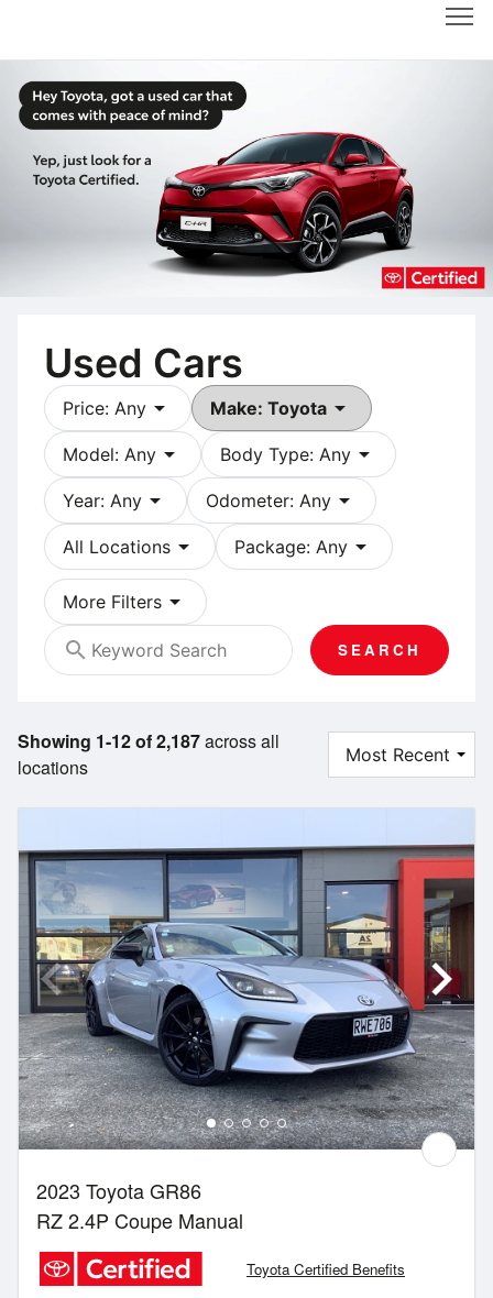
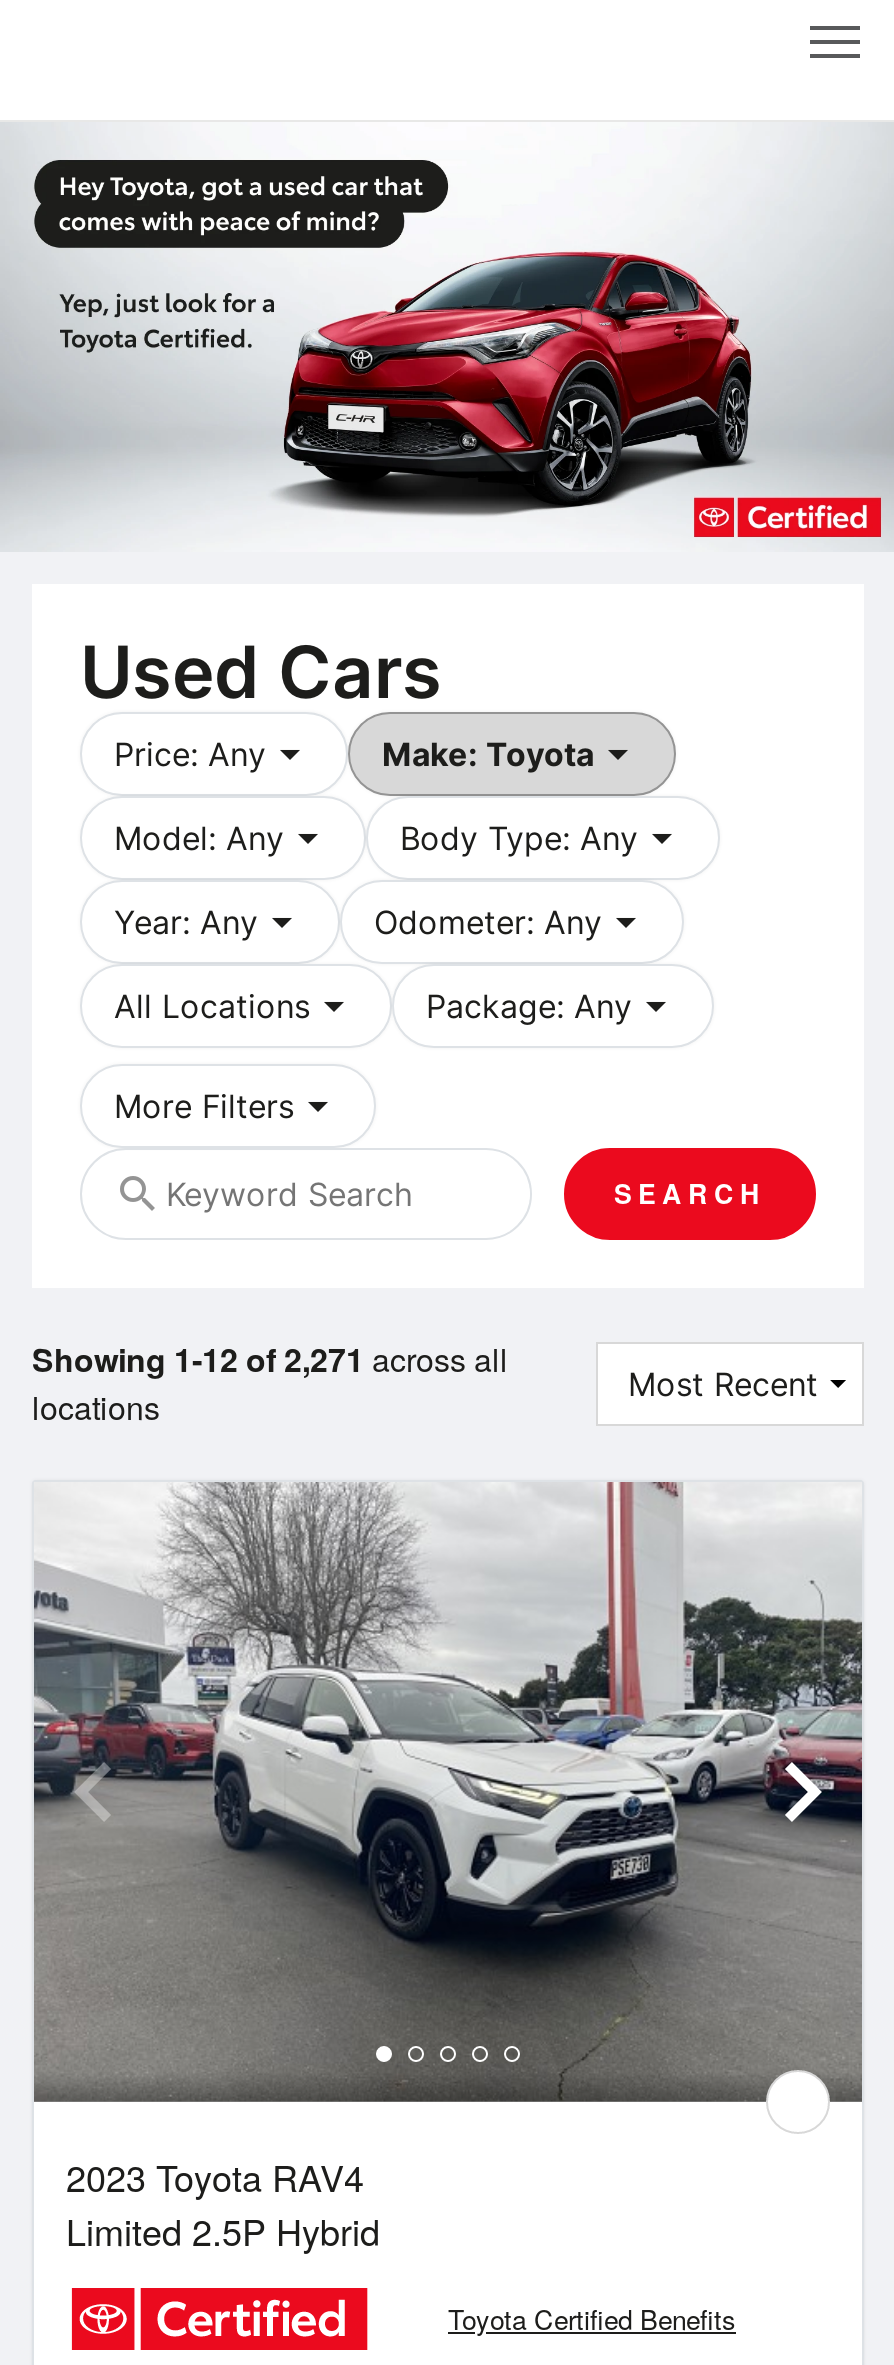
- Showing 1-12 of 2,187 across all
+ Showing 1-12 of 2,271 across all

- [image]
- 2023 Toyota GR86
- RZ 2.4P Coupe Manual
+ [image]
+ 2023 Toyota RAV4
+ Limited 2.5P Hybrid
